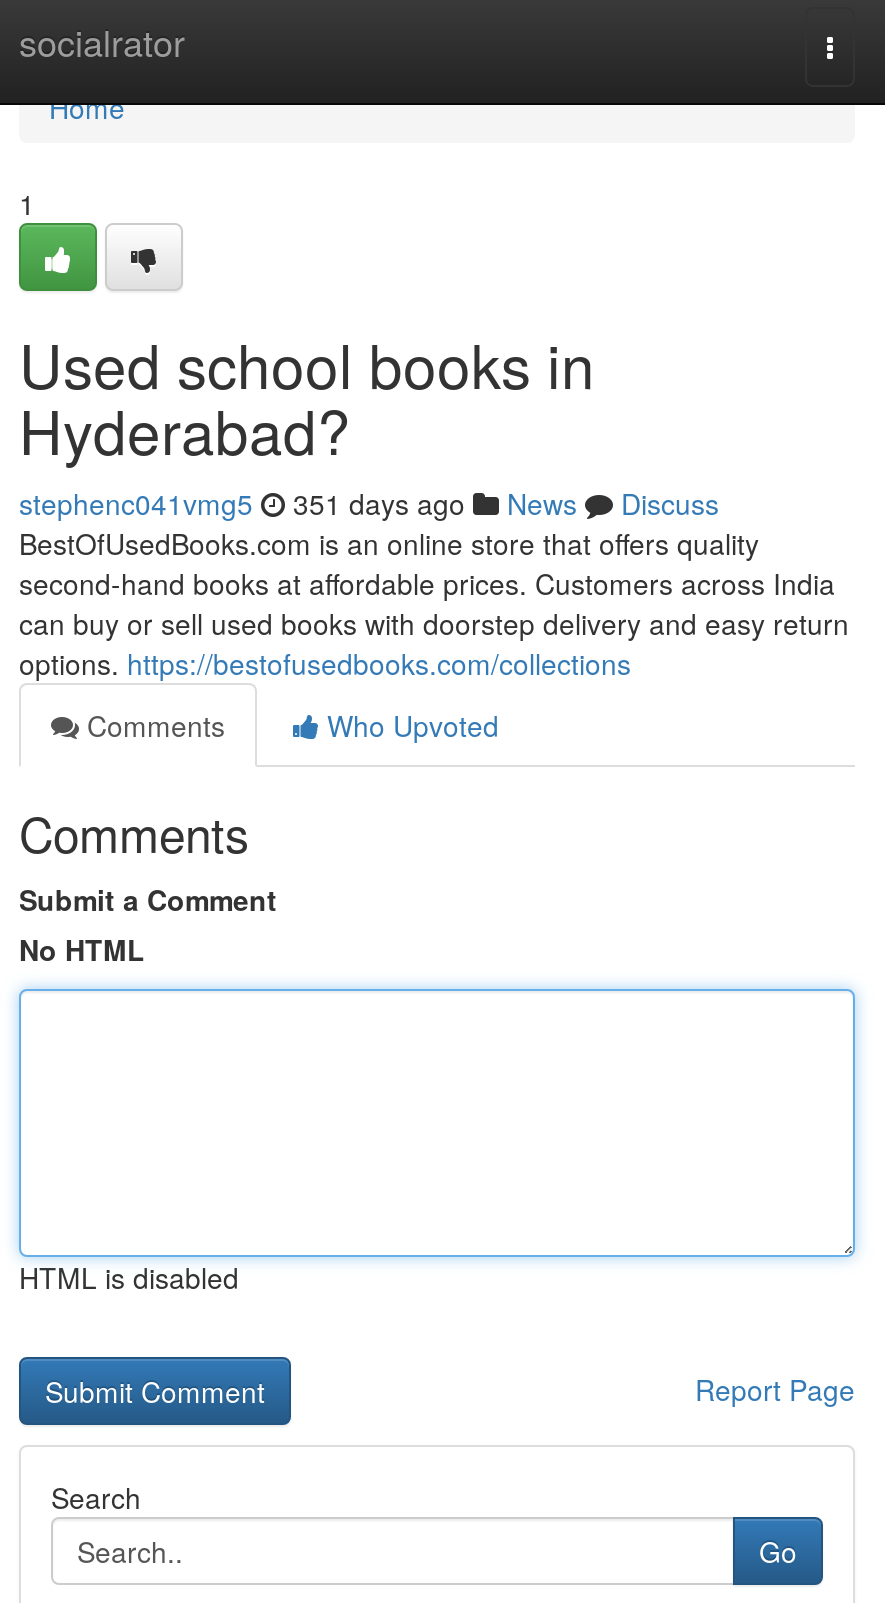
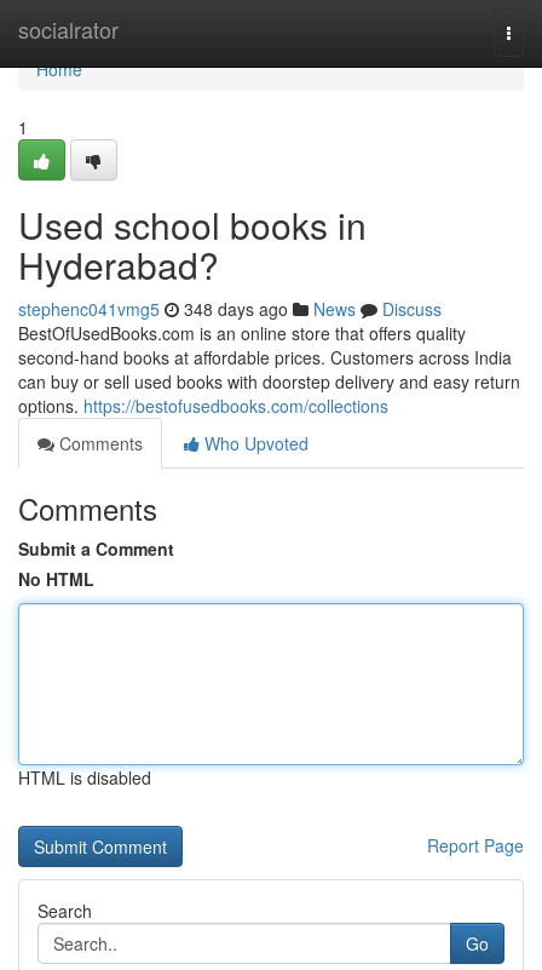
- stephenc041vmg5 351 days ago News Discuss
+ stephenc041vmg5 348 days ago News Discuss
